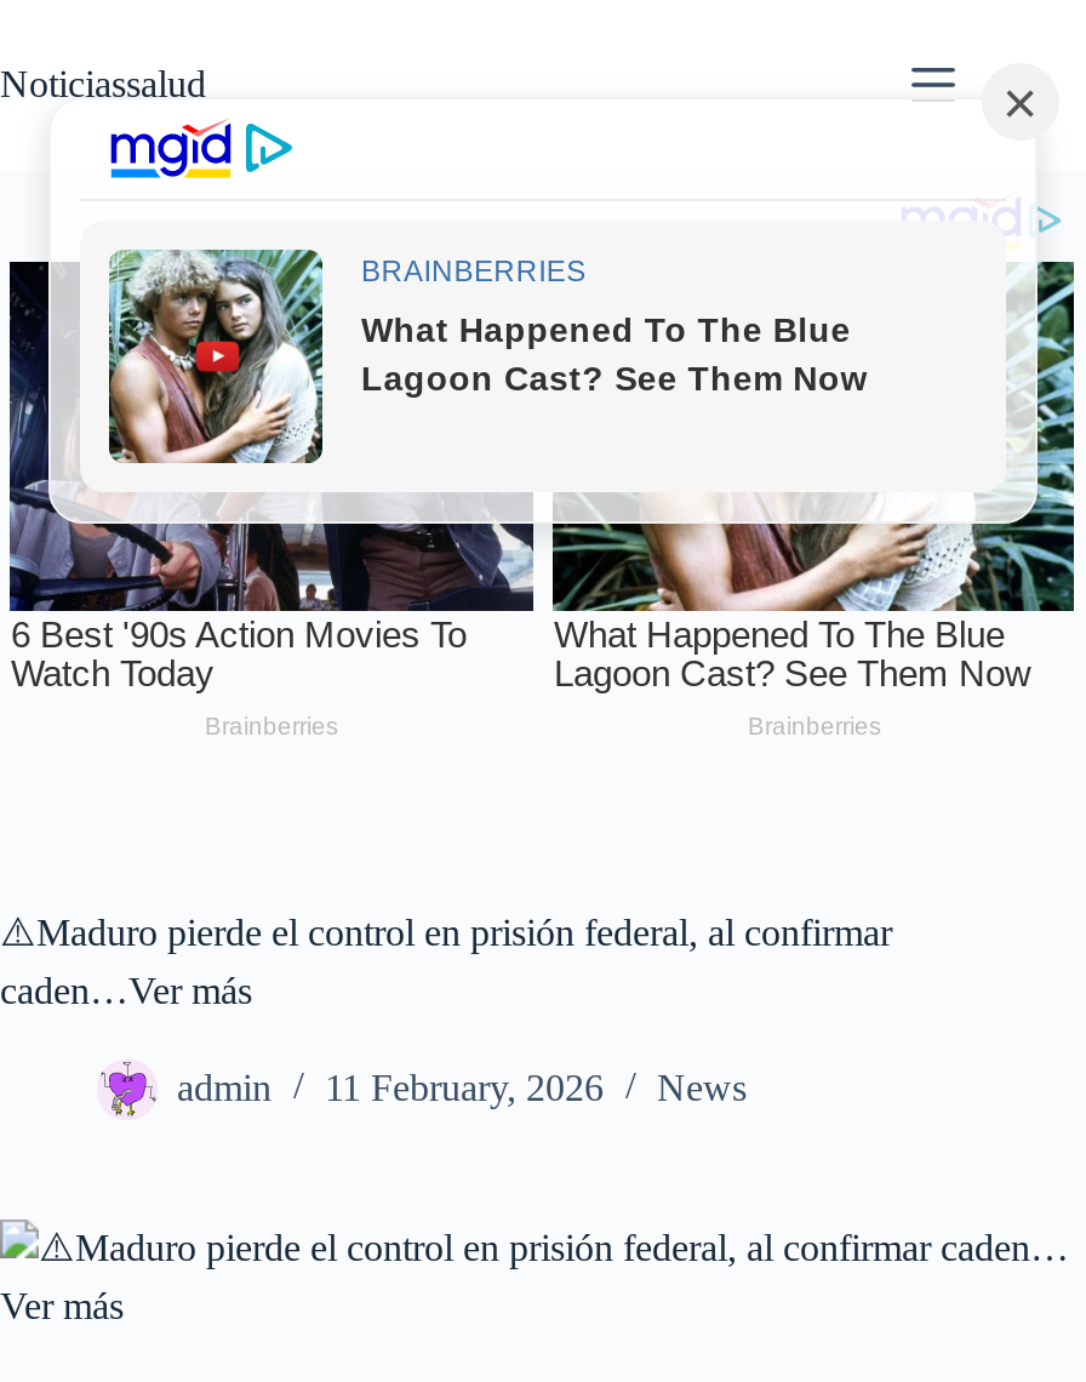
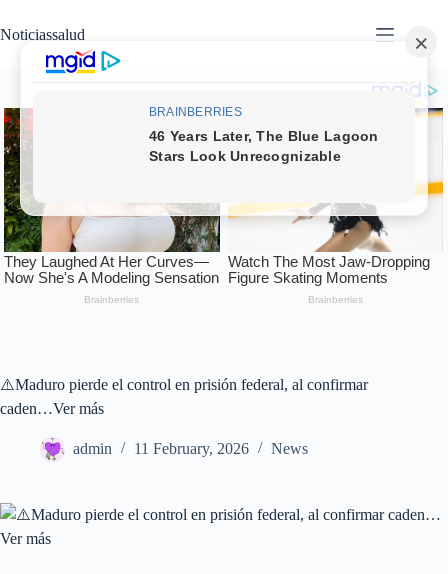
- [image]
+ [image]
